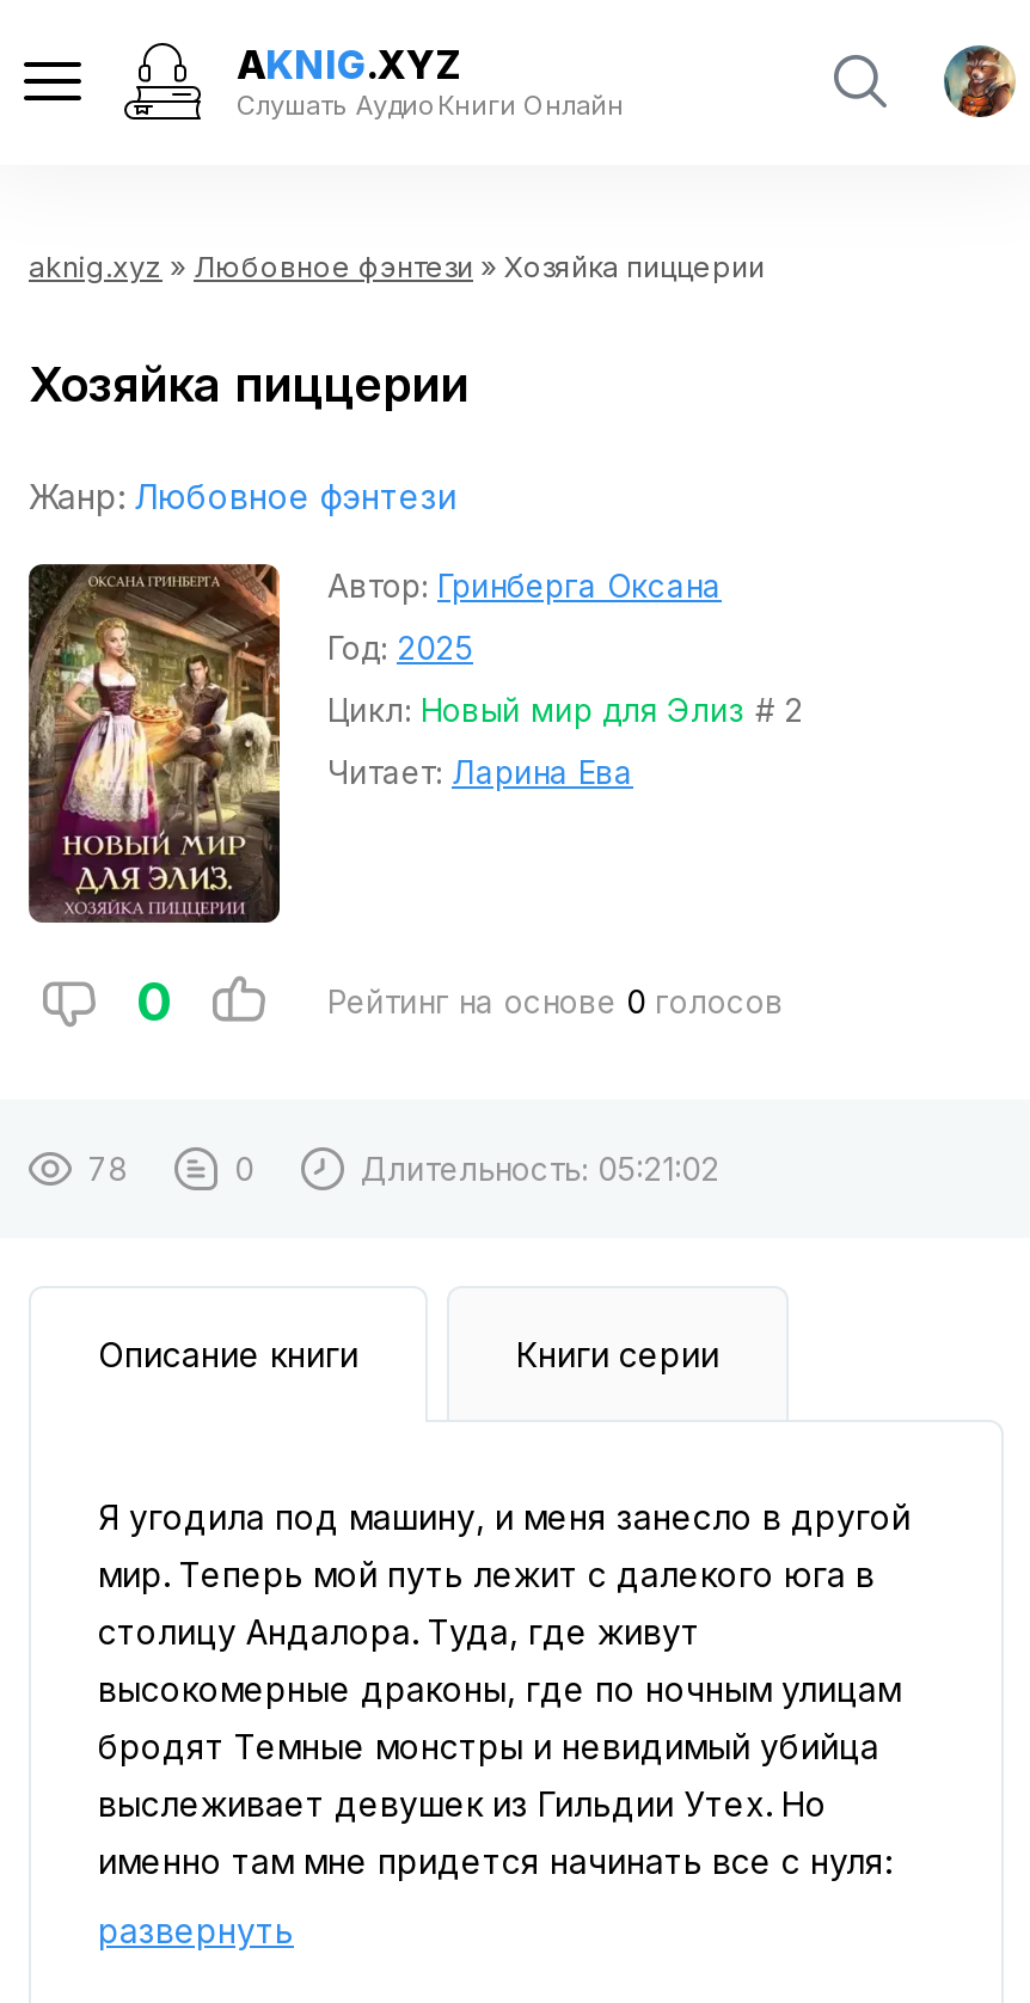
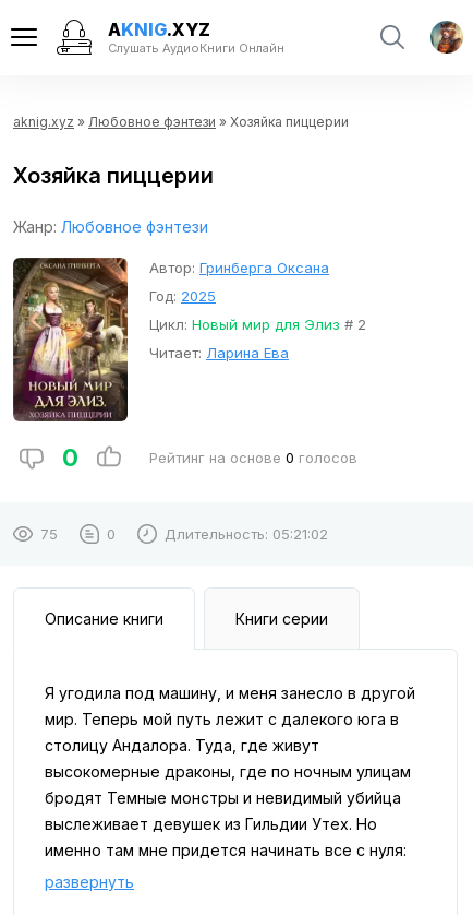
- 78
+ 75
